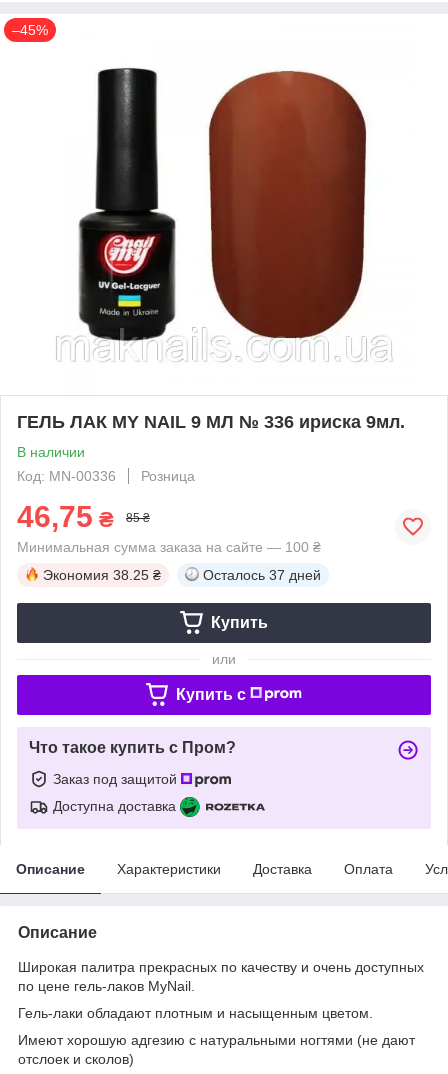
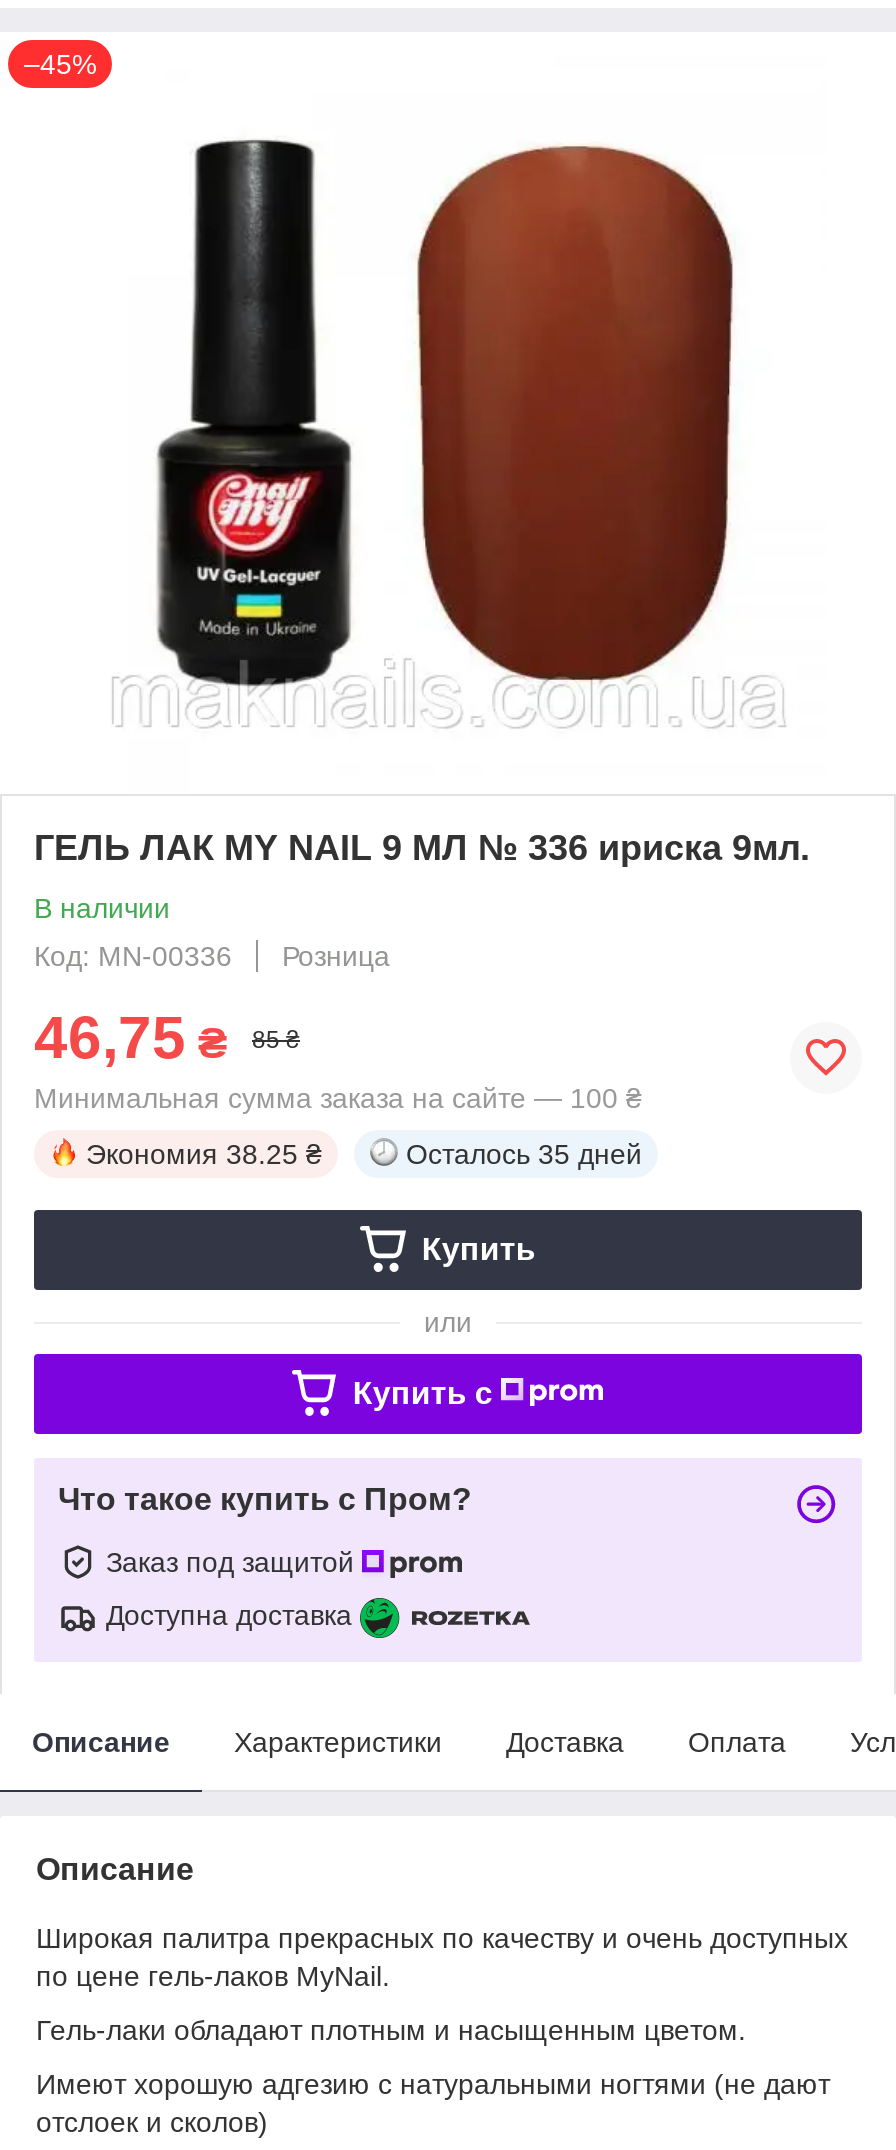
- Осталось 37 дней
+ Осталось 35 дней
